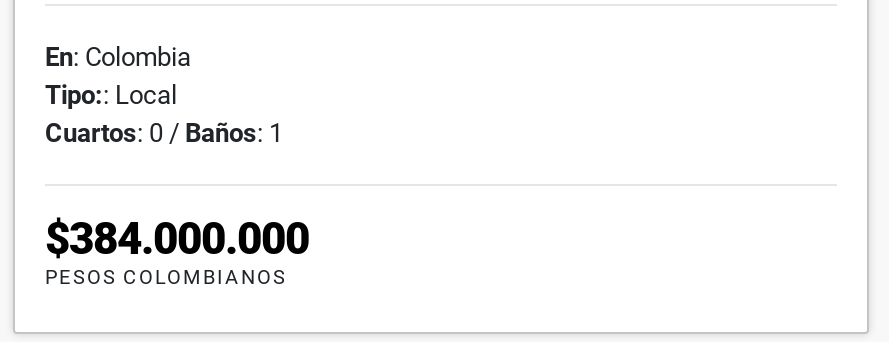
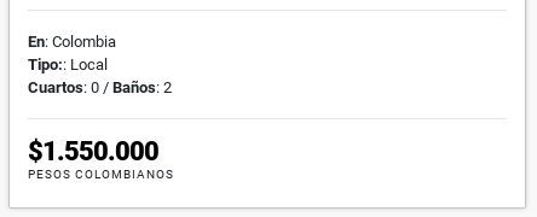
- Cuartos: 0 / Baños: 1
+ Cuartos: 0 / Baños: 2

- $384.000.000
+ $1.550.000
